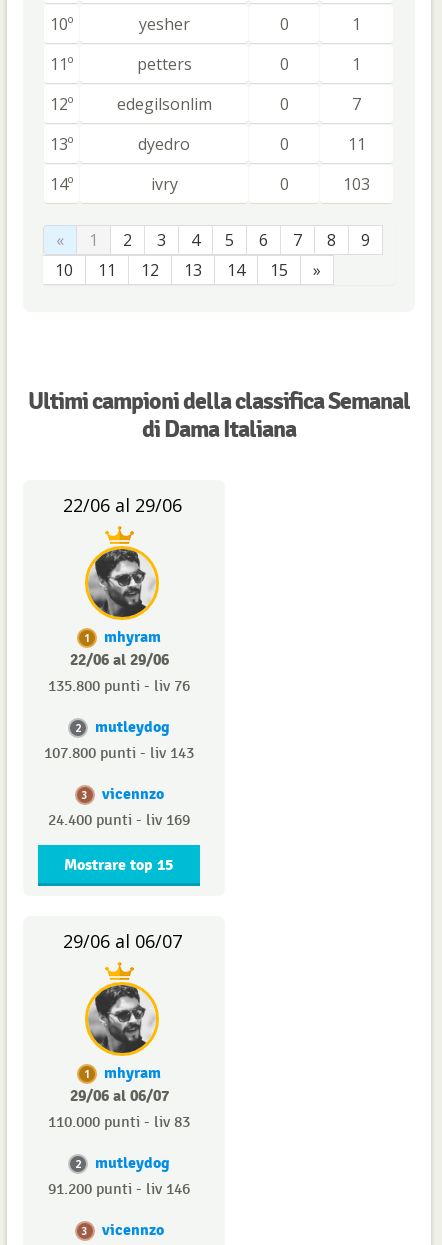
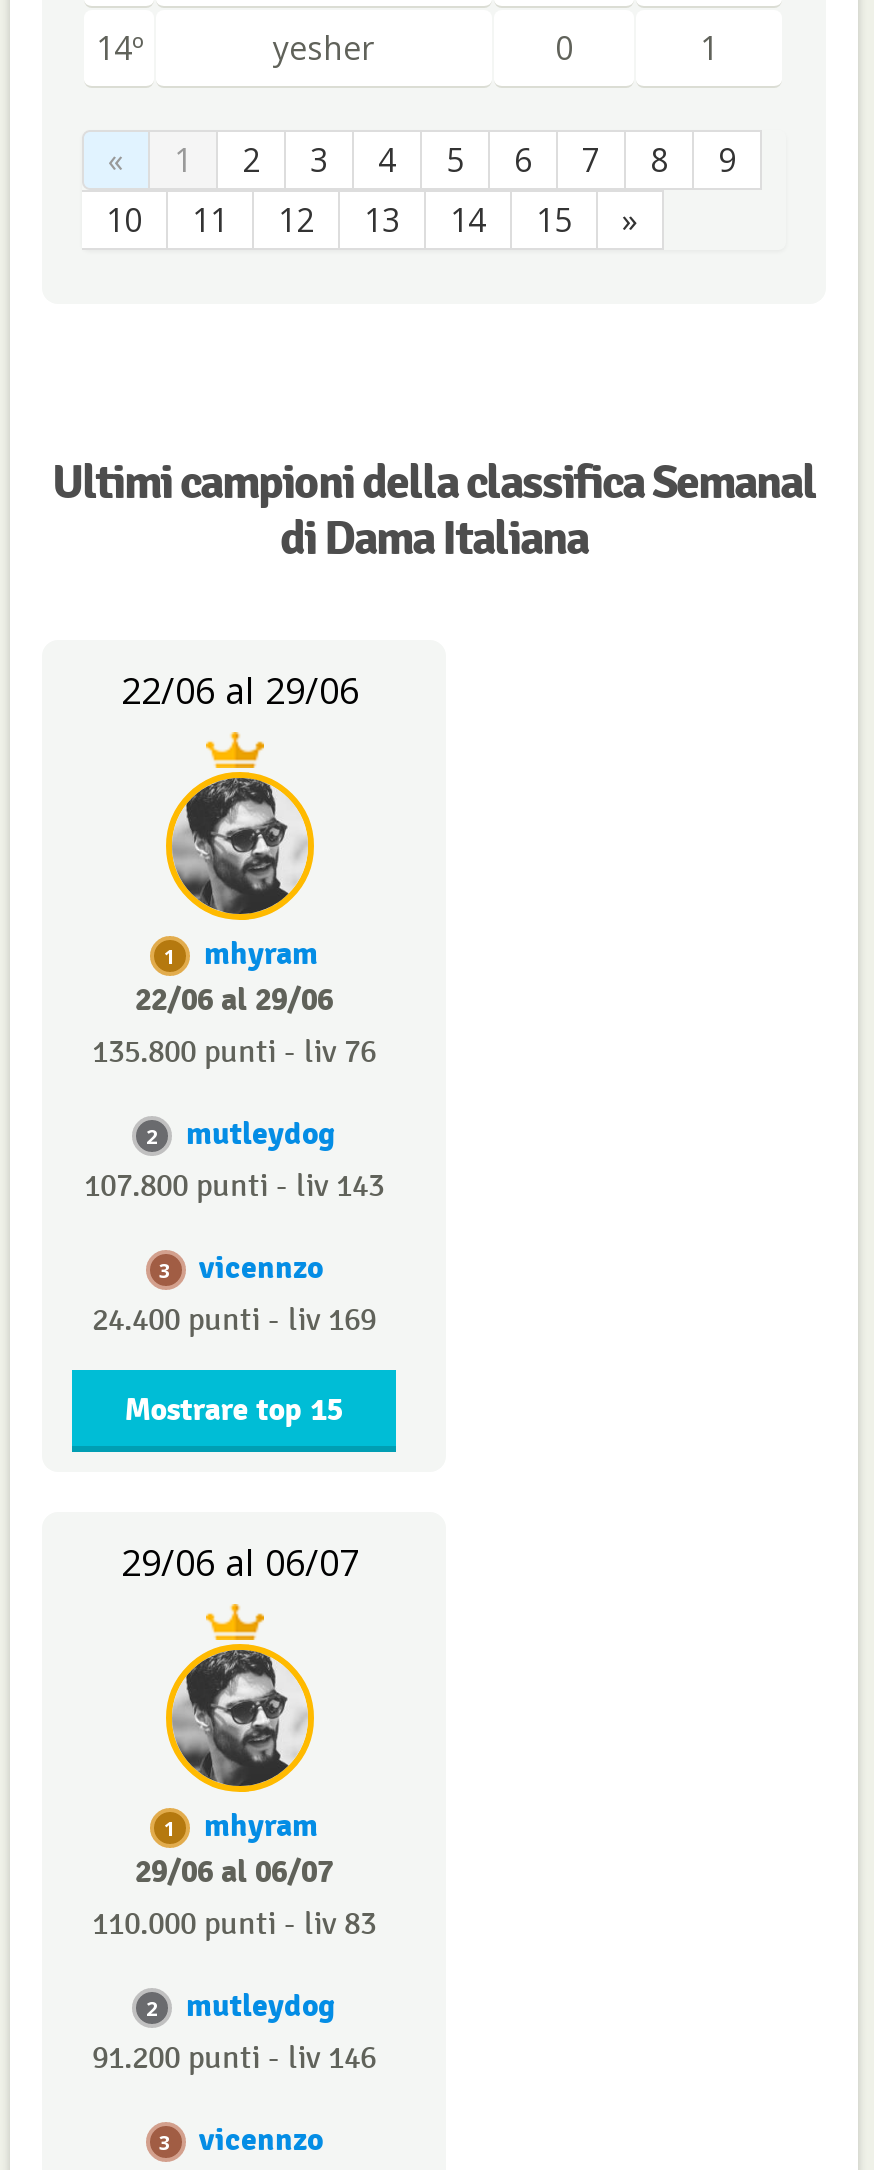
- 10º
+ 14º

- 11º
- petters
- 0
- 1
- 12º
- edegilsonlim
- 0
- 7
- 13º
- dyedro
- 0
- 11
- 14º
- ivry
- 0
- 103
